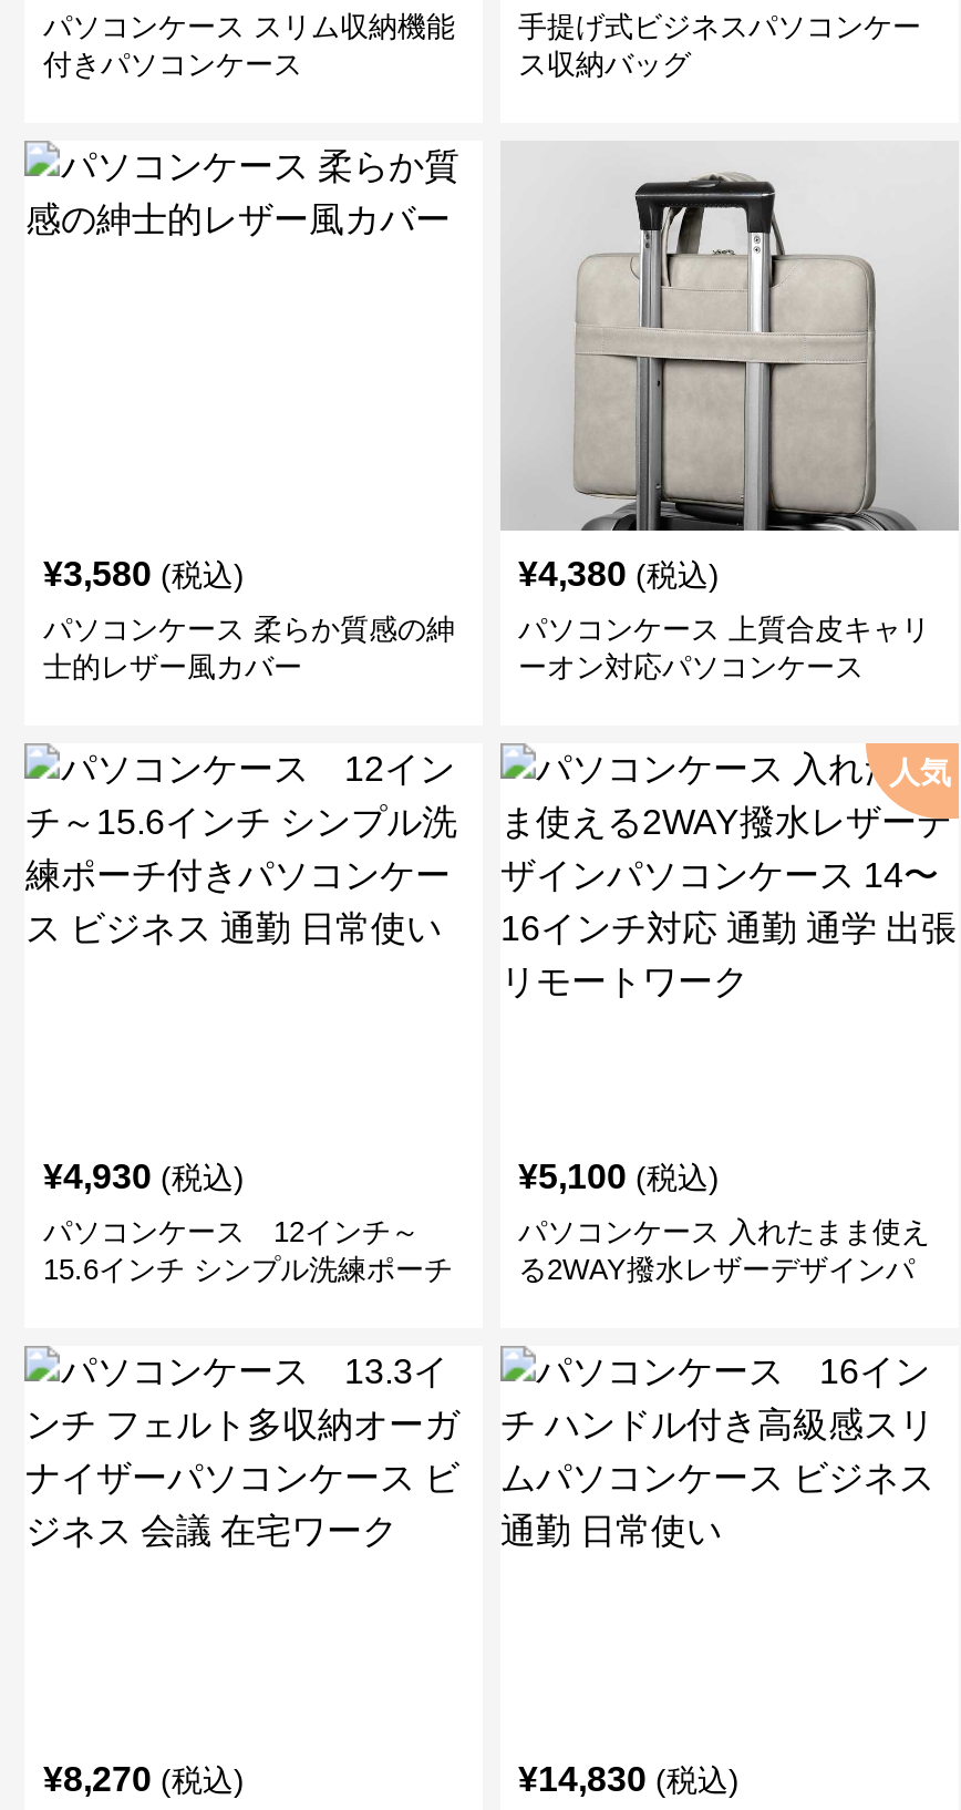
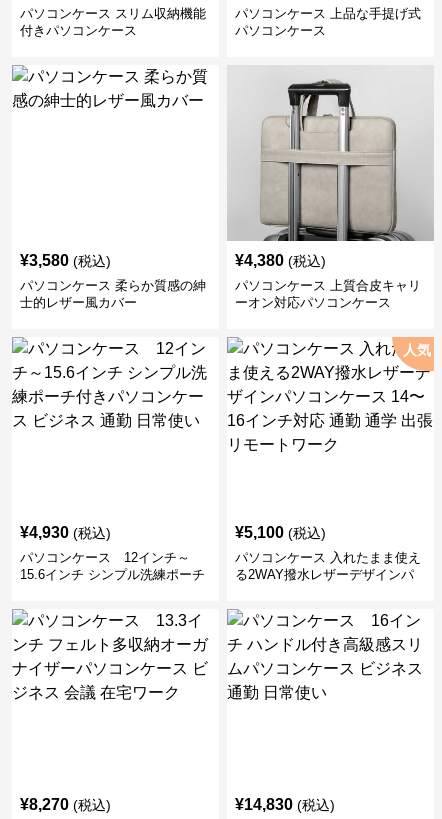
- 手提げ式ビジネスパソコンケー
- ス収納バッグ
+ パソコンケース 上品な手提げ式
+ パソコンケース
